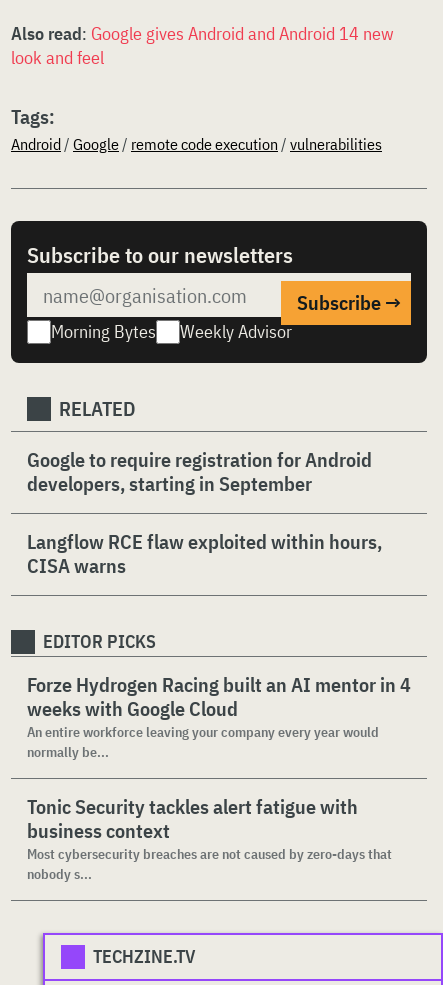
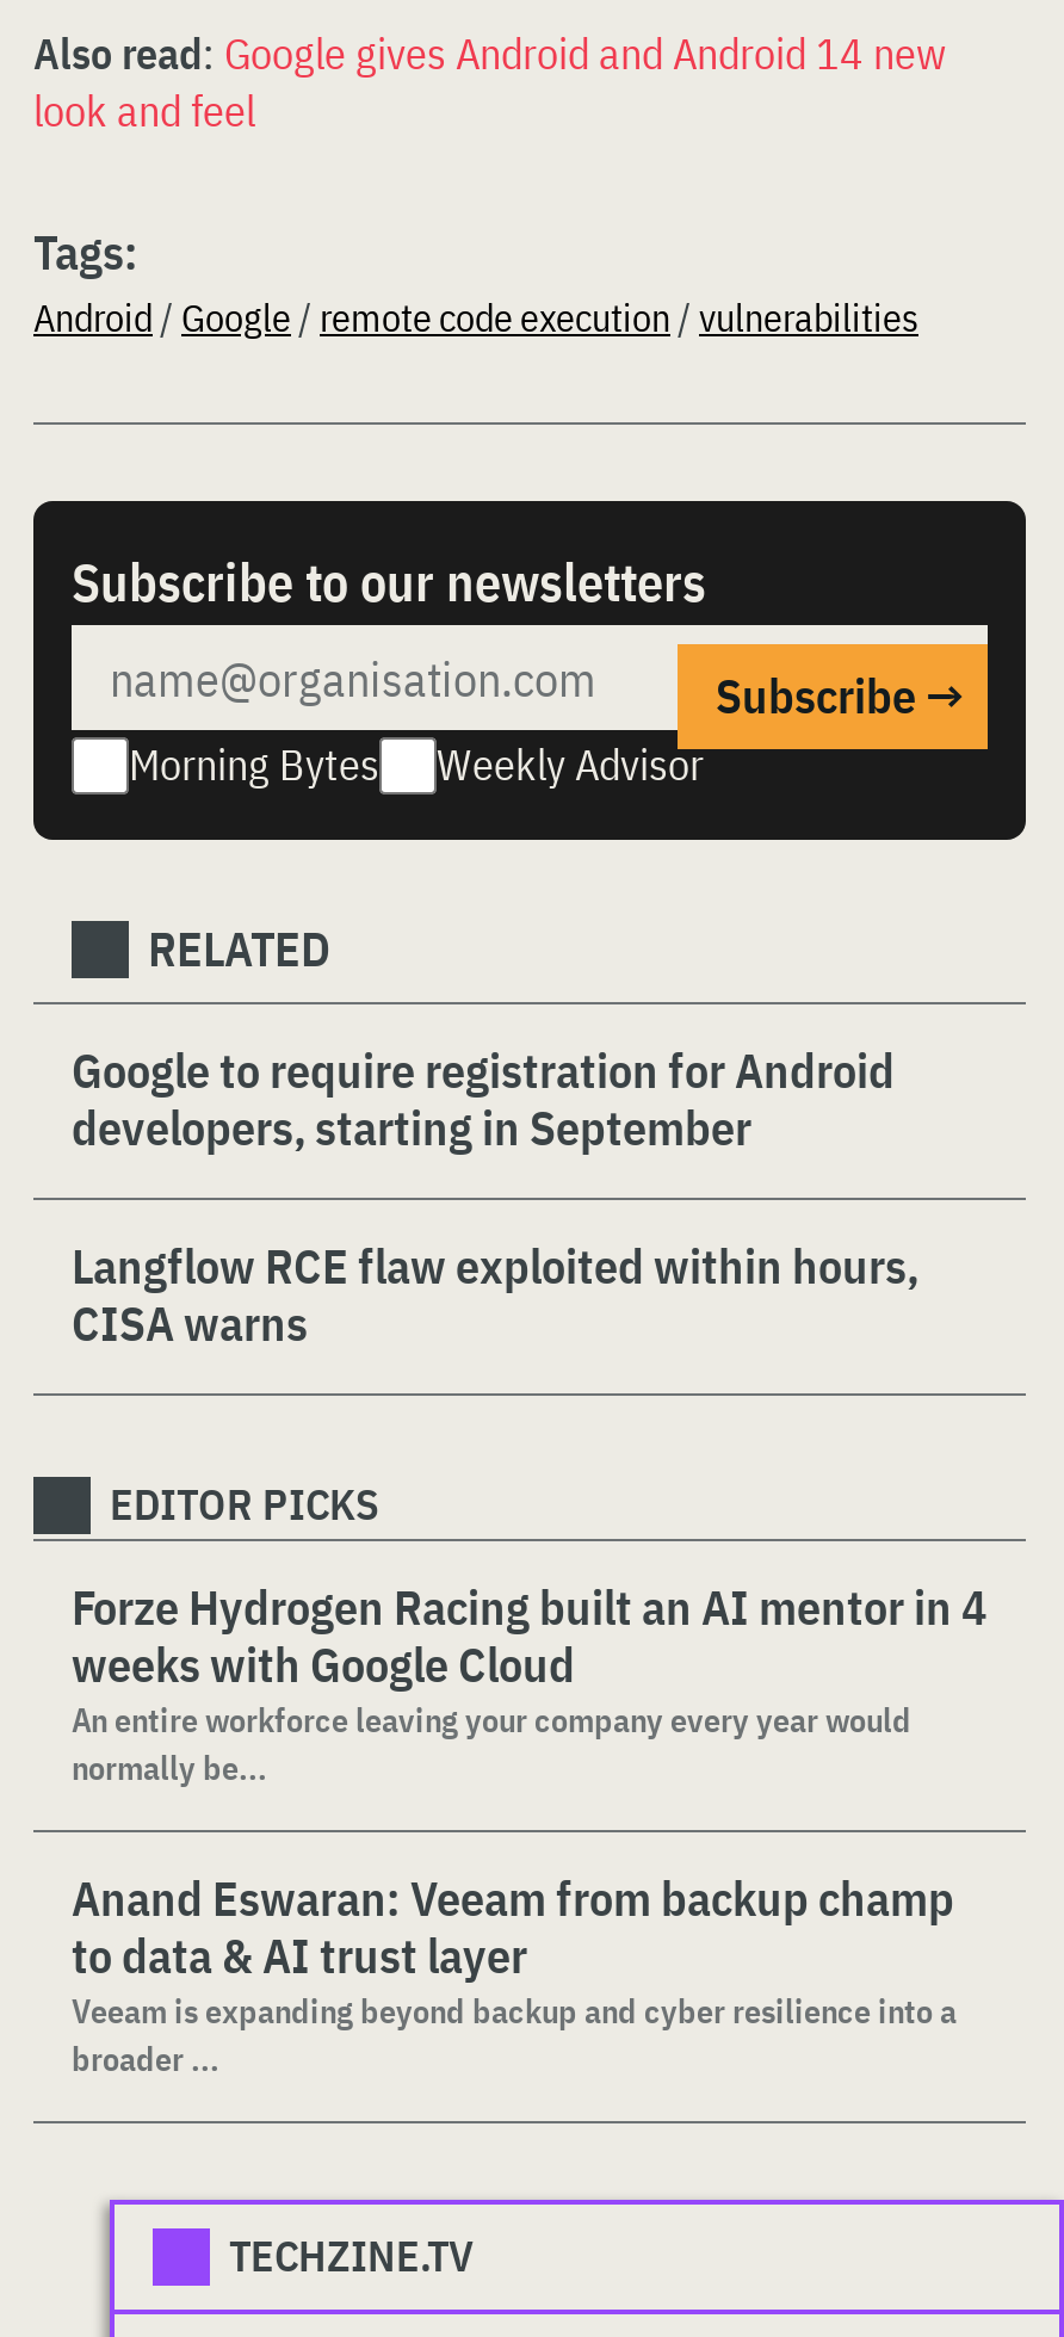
- Tonic Security tackles alert fatigue with
- business context
- Most cybersecurity breaches are not caused by zero-days that
- nobody s...
+ Anand Eswaran: Veeam from backup champ
+ to data & AI trust layer
+ Veeam is expanding beyond backup and cyber resilience into a
+ broader ...
